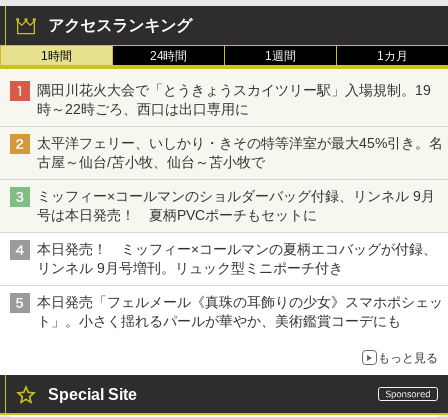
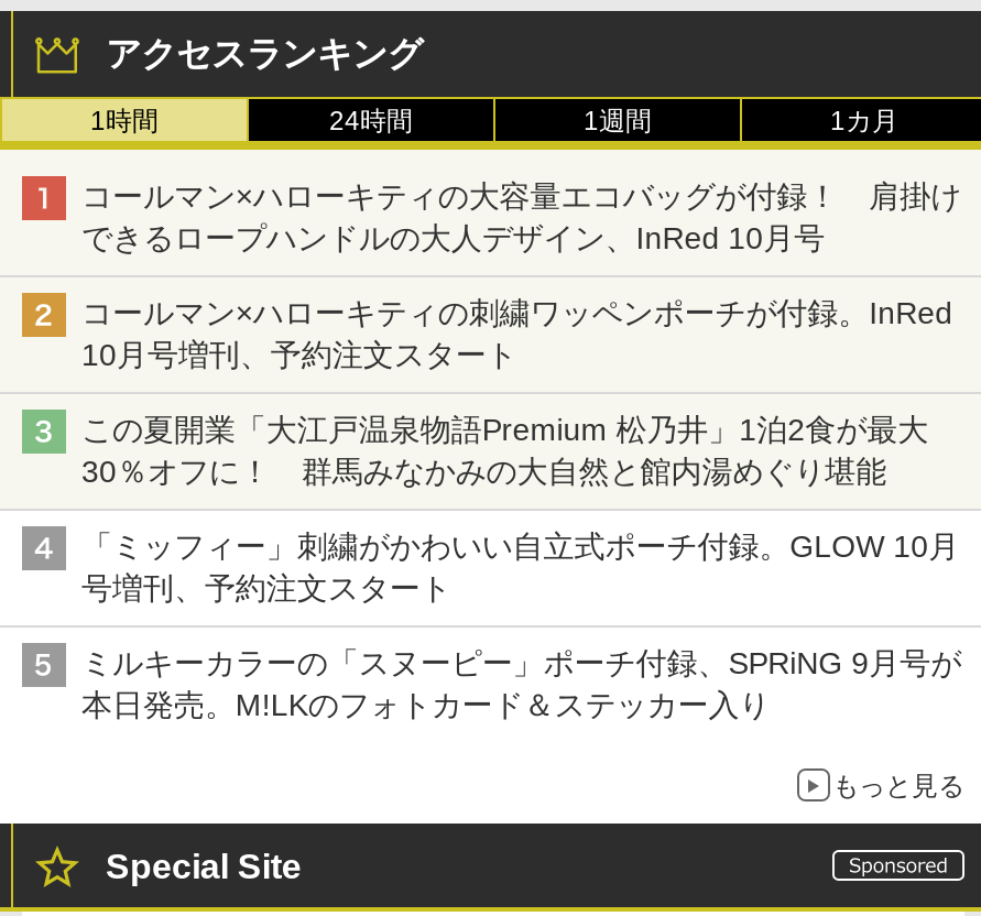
- 隅田川花火大会で「とうきょうスカイツリー駅」入場規制。19
- 時～22時ごろ、西口は出口専用に
+ コールマン×ハローキティの大容量エコバッグが付録！ 肩掛け
+ できるロープハンドルの大人デザイン、InRed 10月号

- 太平洋フェリー、いしかり・きその特等洋室が最大45%引き。名
- 古屋～仙台/苫小牧、仙台～苫小牧で
+ コールマン×ハローキティの刺繍ワッペンポーチが付録。InRed
+ 10月号増刊、予約注文スタート

- ミッフィー×コールマンのショルダーバッグ付録、リンネル 9月
- 号は本日発売！ 夏柄PVCポーチもセットに
+ この夏開業「大江戸温泉物語Premium 松乃井」1泊2食が最大
+ 30％オフに！ 群馬みなかみの大自然と館内湯めぐり堪能

- 本日発売！ ミッフィー×コールマンの夏柄エコバッグが付録、
- リンネル 9月号増刊。リュック型ミニポーチ付き
+ 「ミッフィー」刺繍がかわいい自立式ポーチ付録。GLOW 10月
+ 号増刊、予約注文スタート

- 本日発売「フェルメール《真珠の耳飾りの少女》スマホポシェッ
- ト」。小さく揺れるパールが華やか、美術鑑賞コーデにも
+ ミルキーカラーの「スヌーピー」ポーチ付録、SPRiNG 9月号が
+ 本日発売。M!LKのフォトカード＆ステッカー入り
